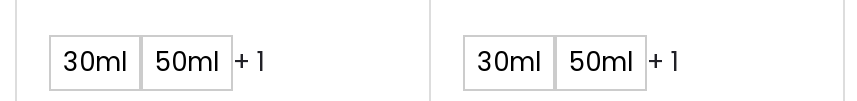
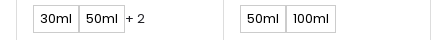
- 30ml 50ml + 1
+ 30ml 50ml + 2

- 30ml
- 50ml + 1
+ 50ml
+ 100ml
